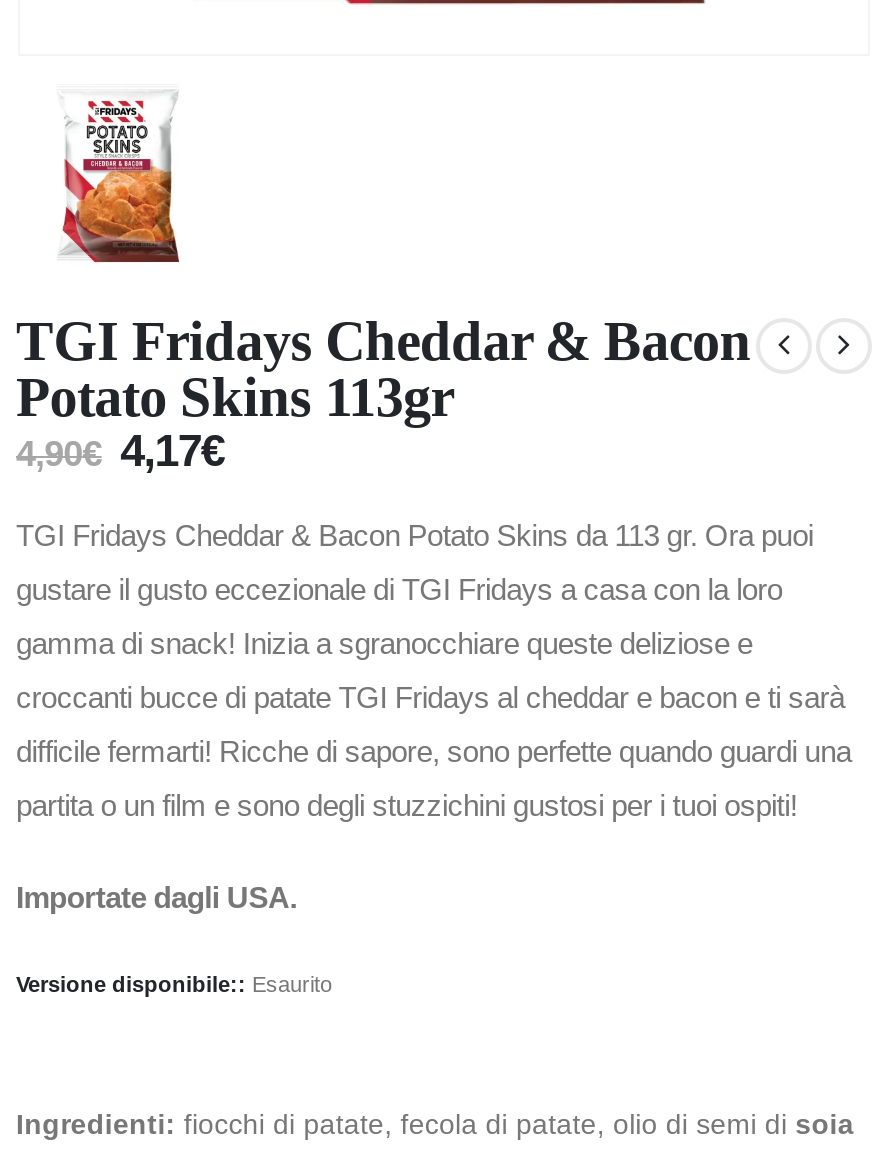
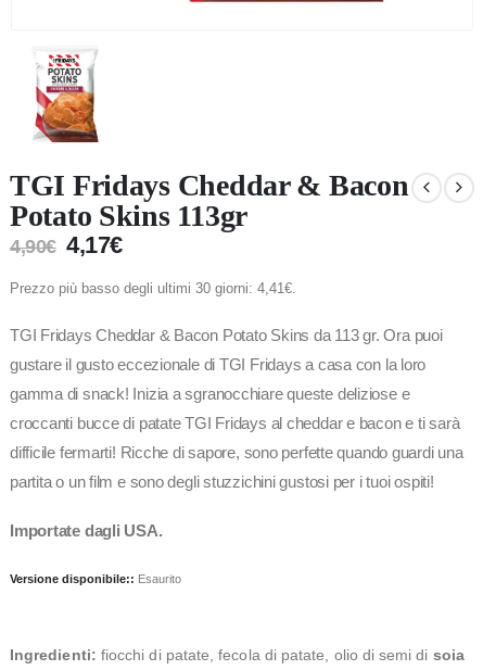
+ Prezzo più basso degli ultimi 30 giorni: 4,41€.
